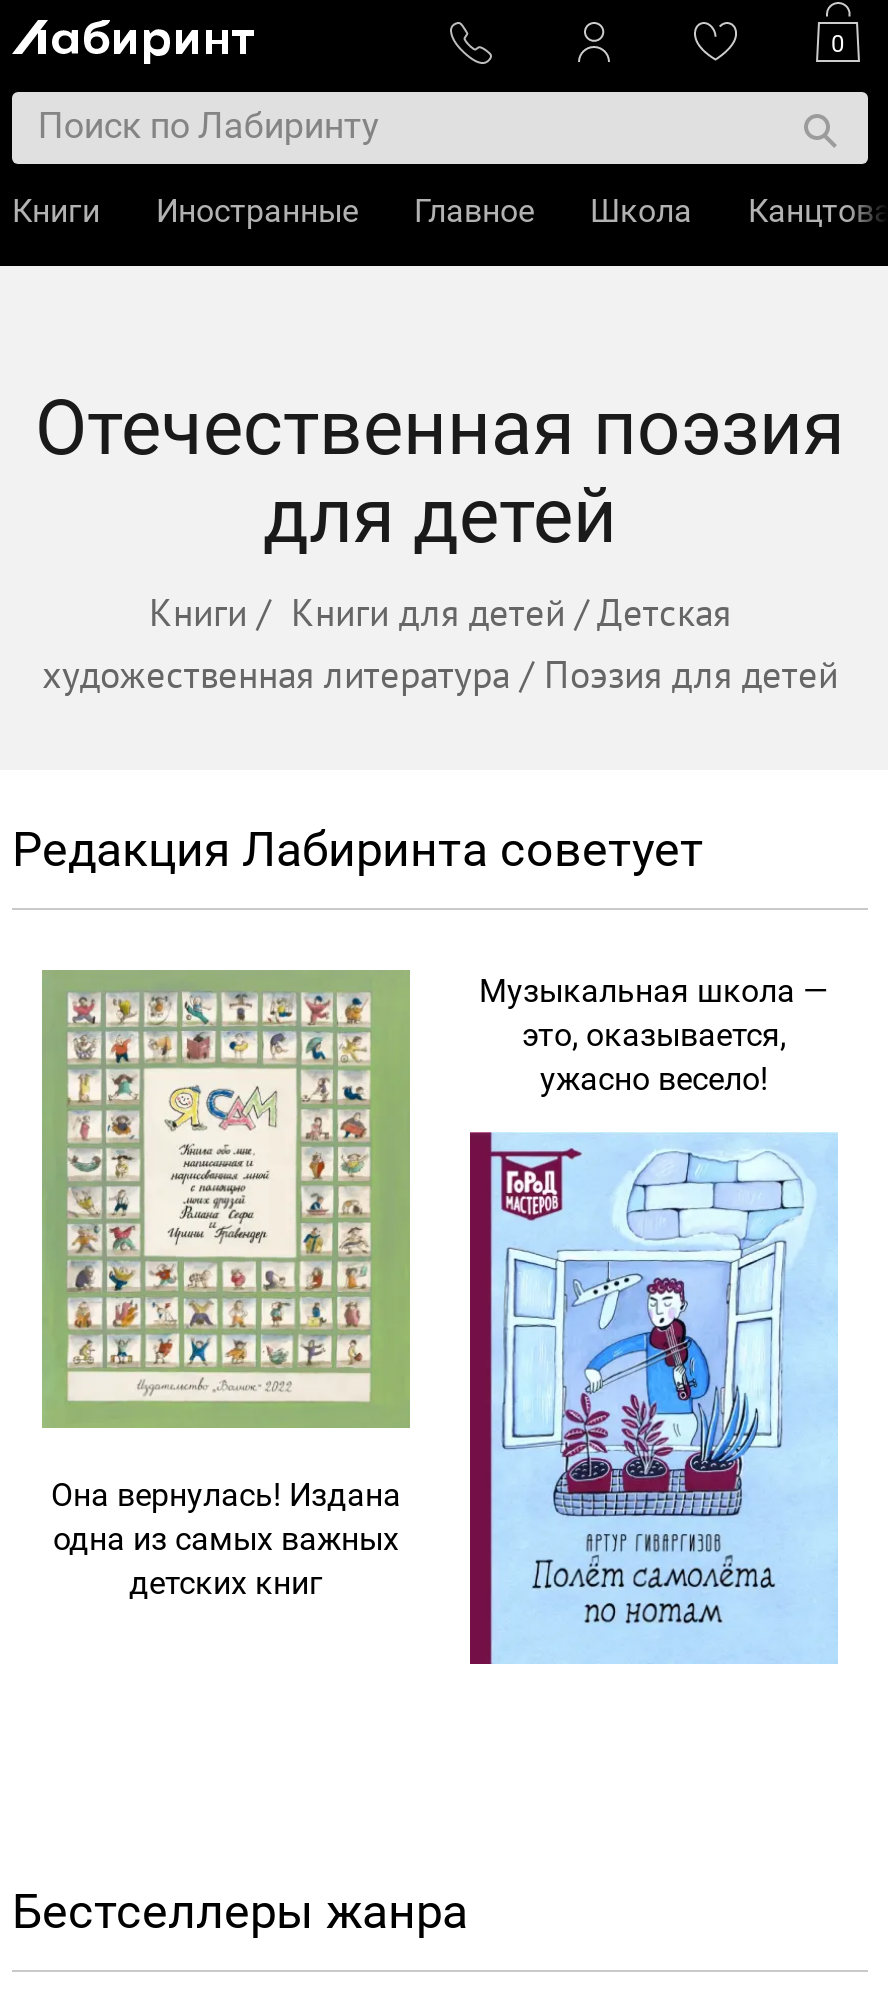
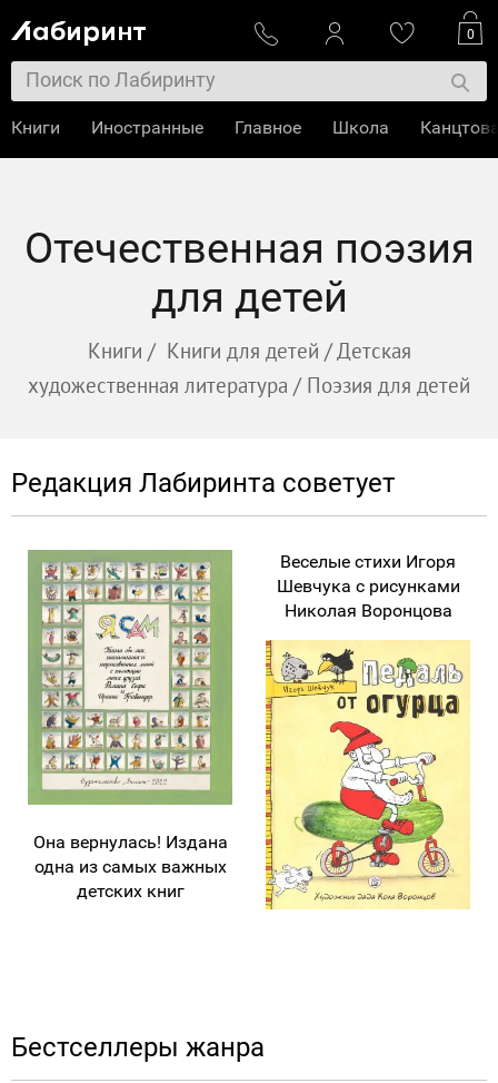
- Музыкальная школа —
- это, оказывается,
- ужасно весело!
+ Веселые стихи Игоря
+ Шевчука с рисунками
+ Николая Воронцова

- [image]
+ [image]
